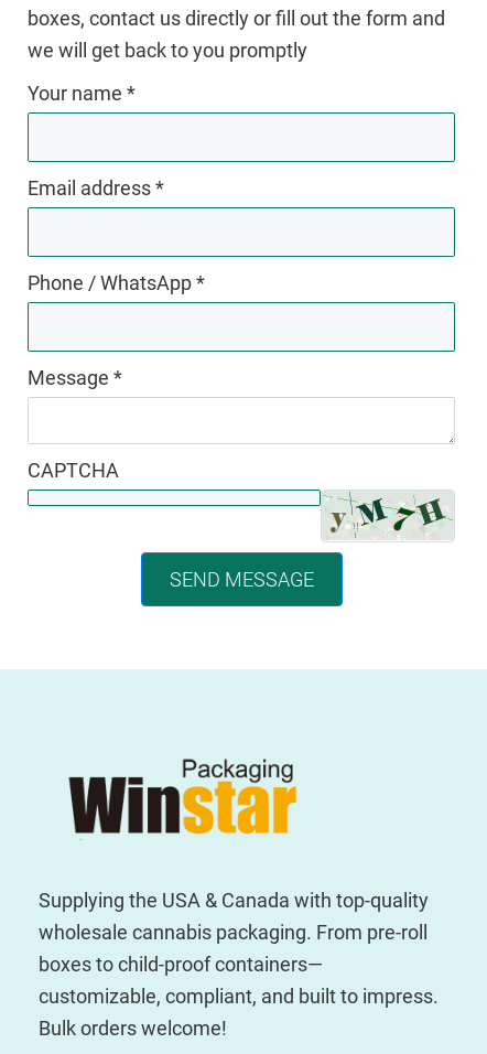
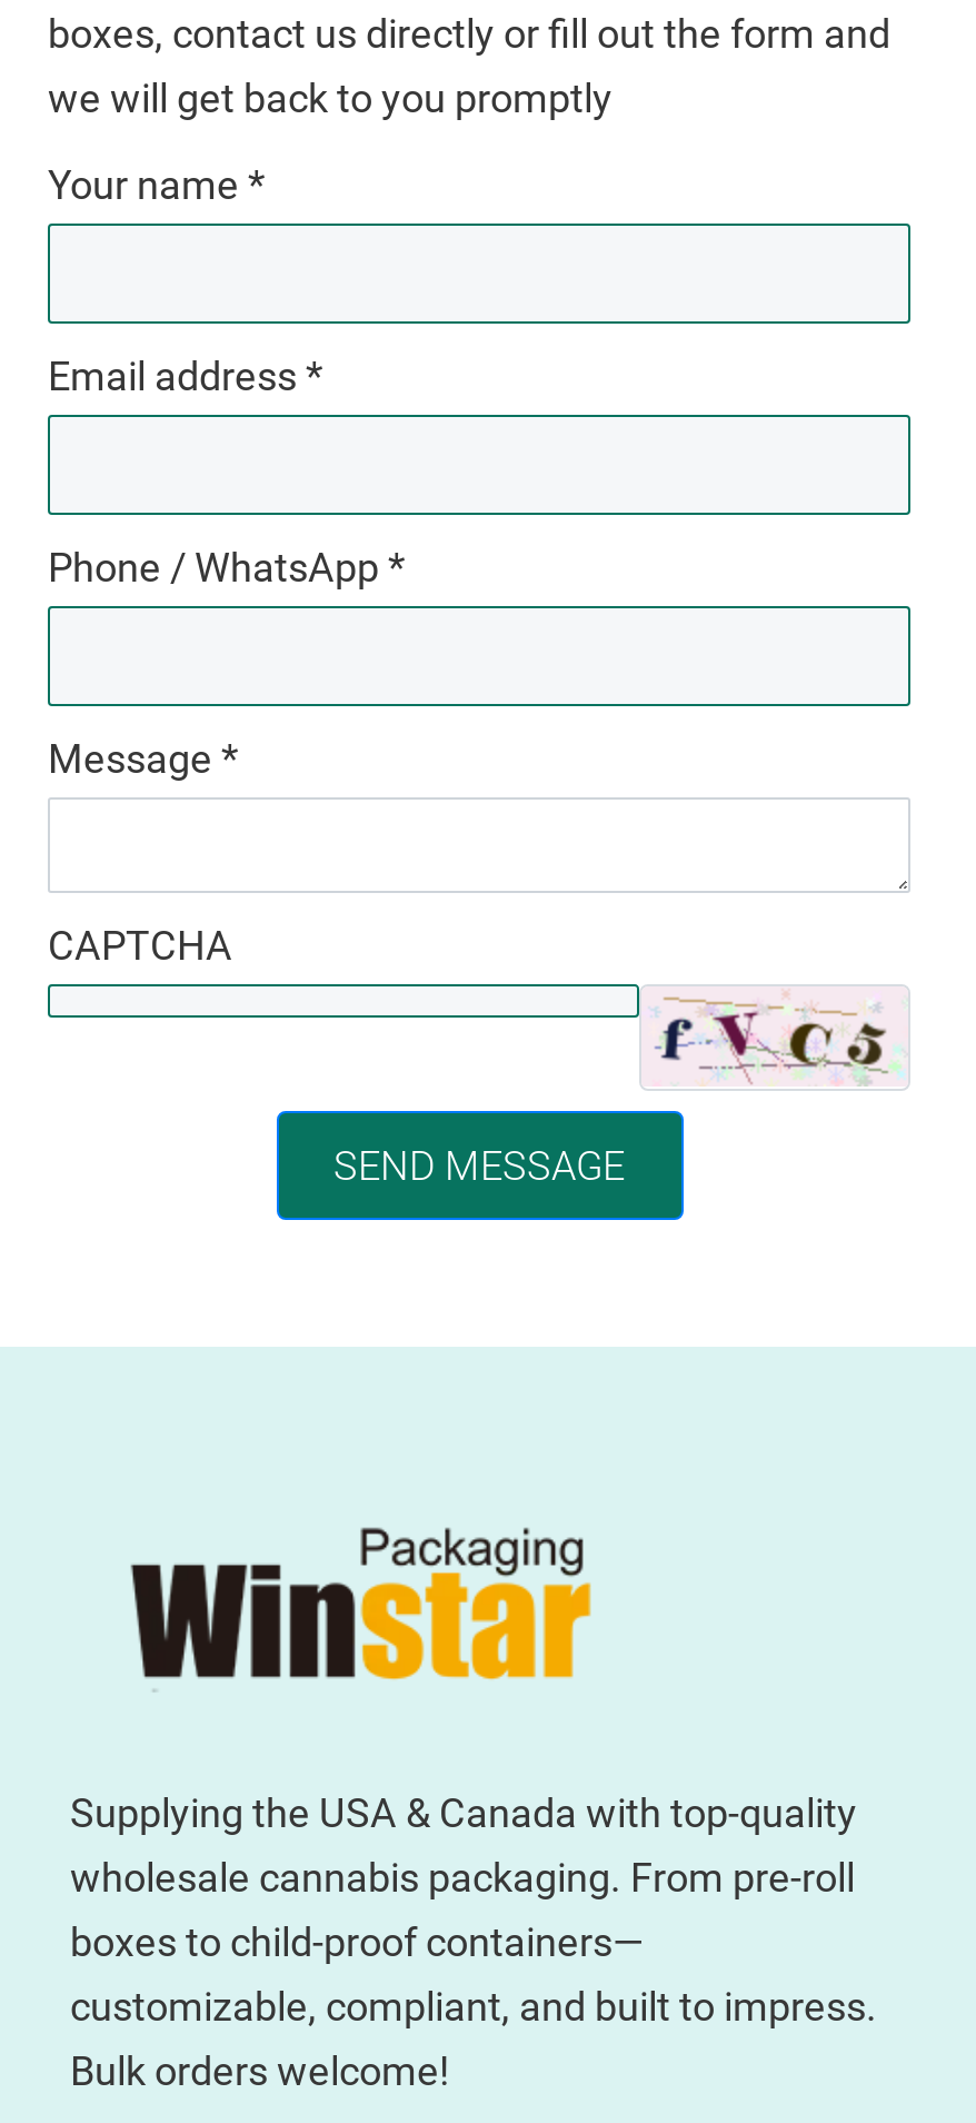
- [image]
+ [image]
